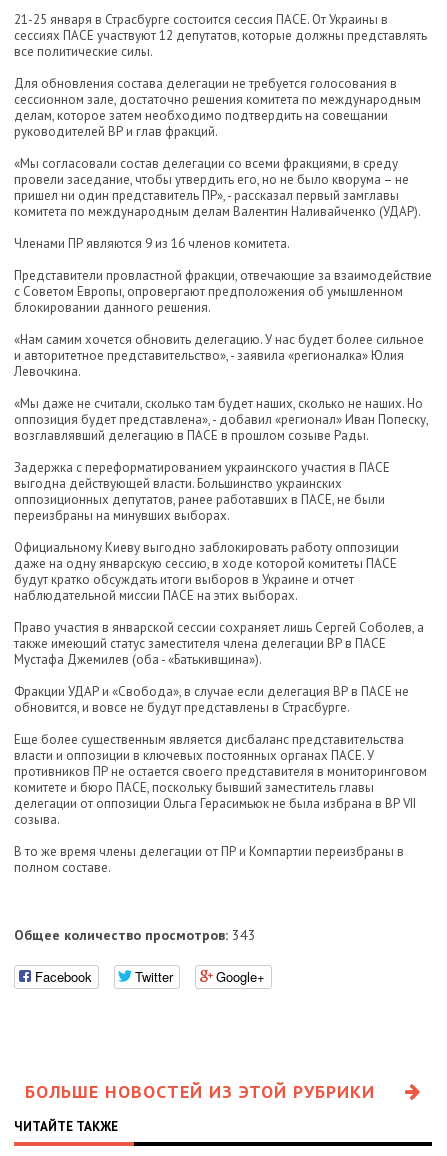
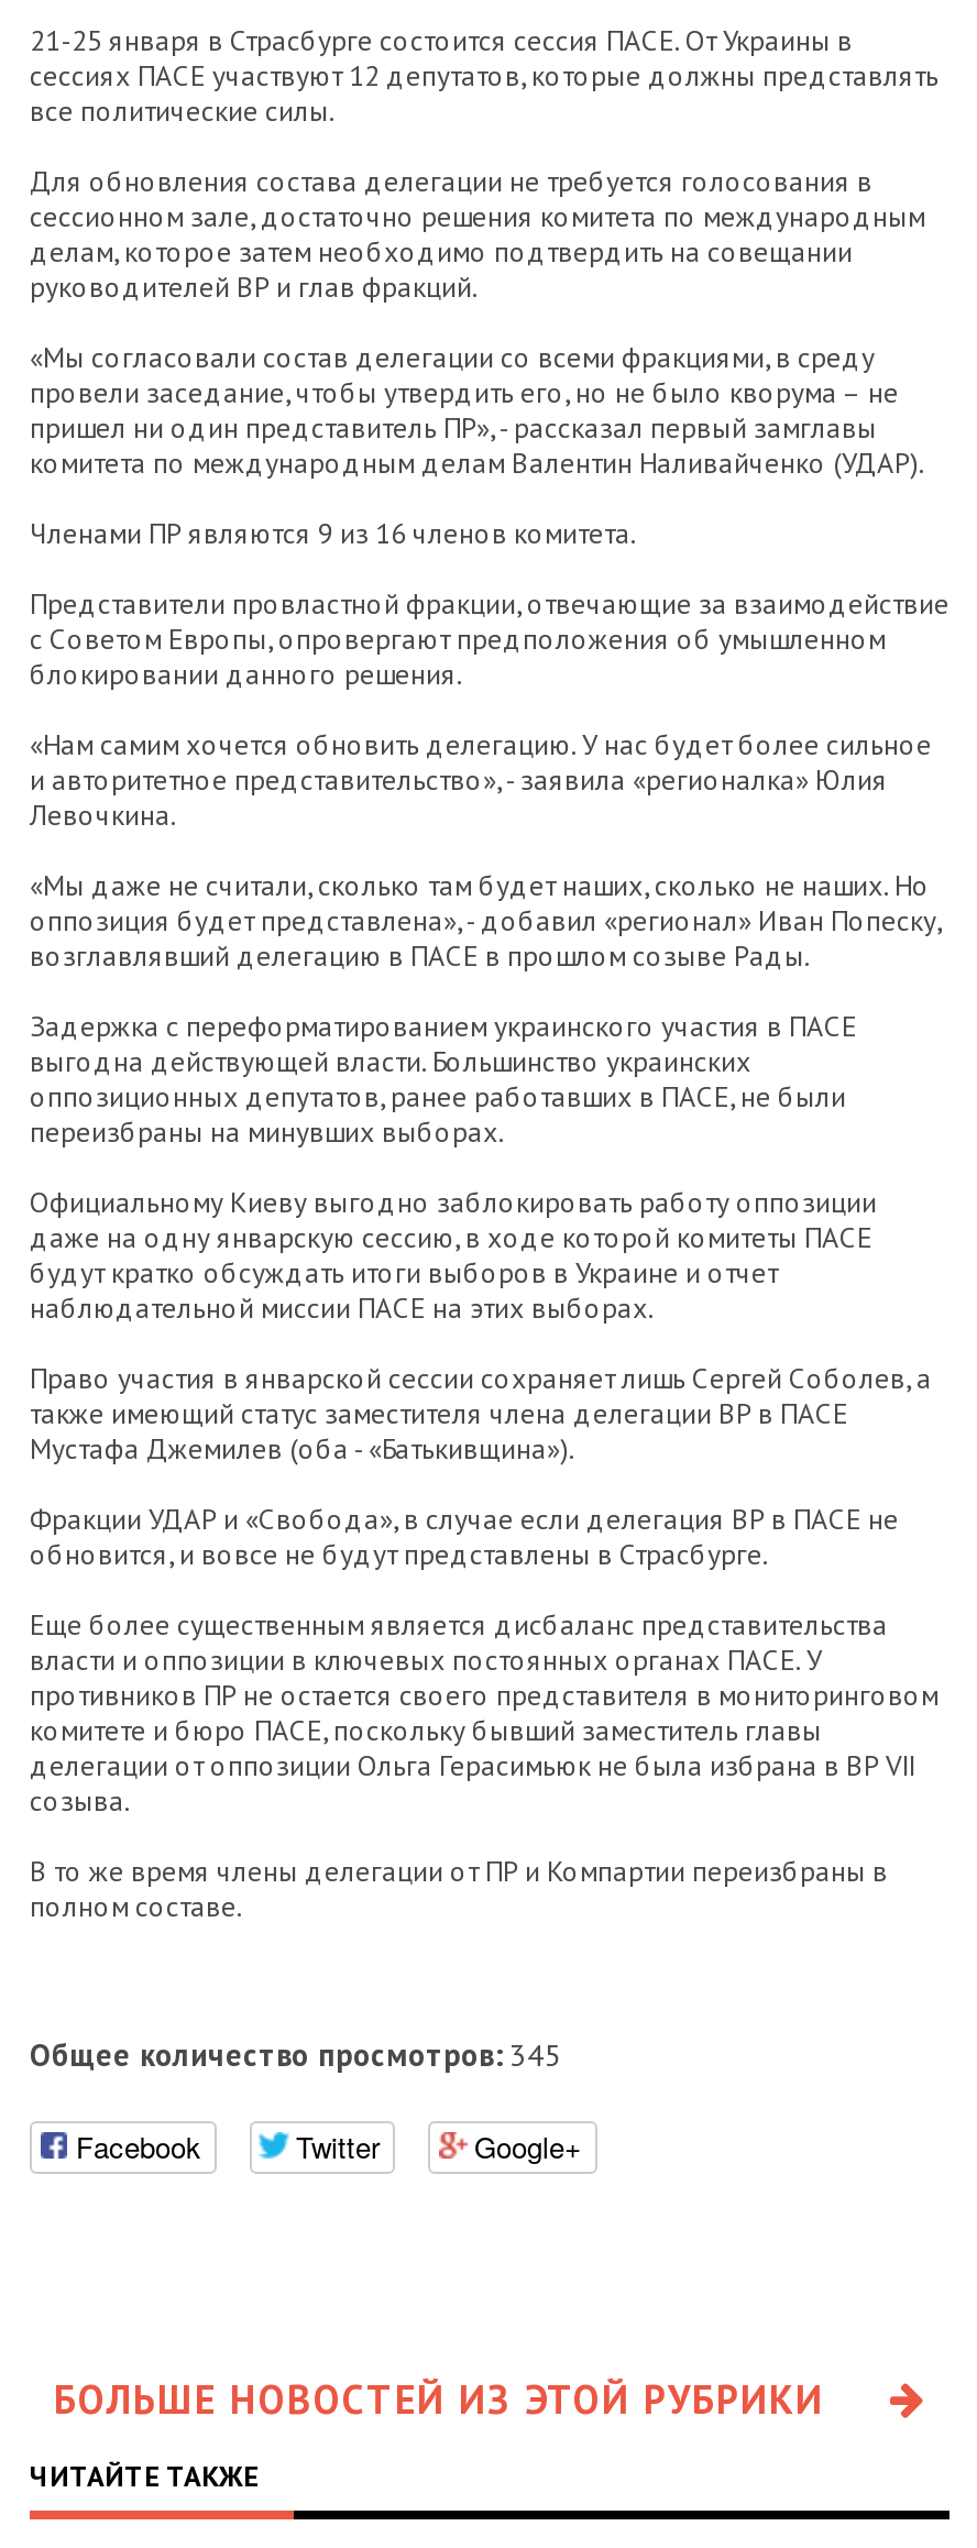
- Общее количество просмотров: 343
+ Общее количество просмотров: 345
